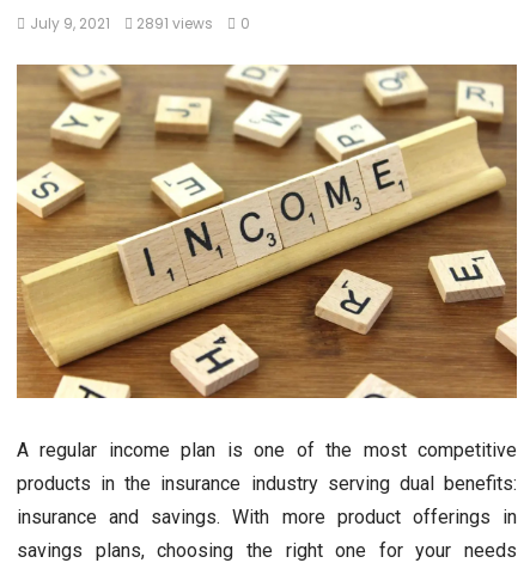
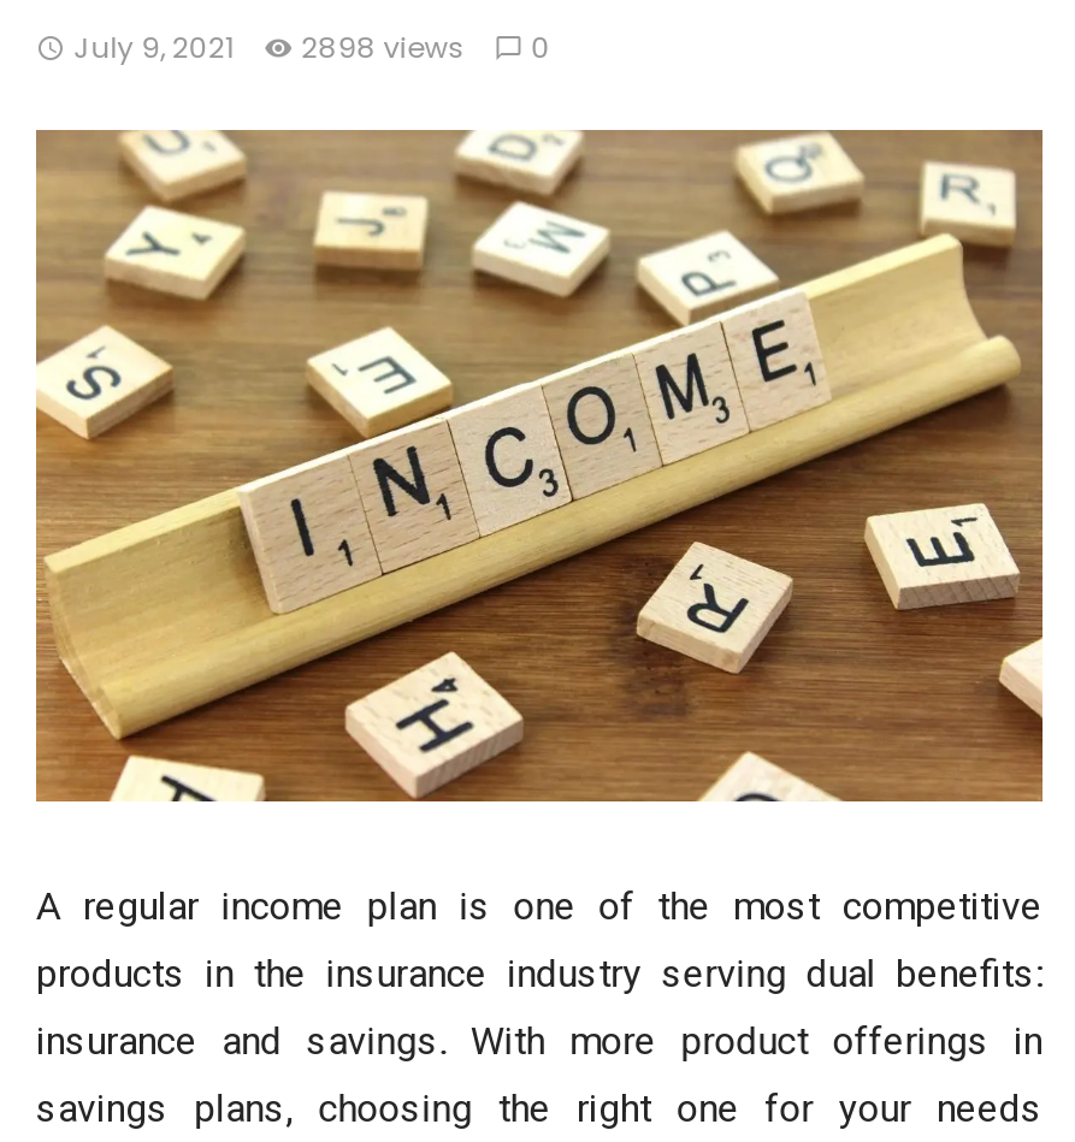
- July 9, 2021 2891 views 0
+ July 9, 2021 2898 views 0
